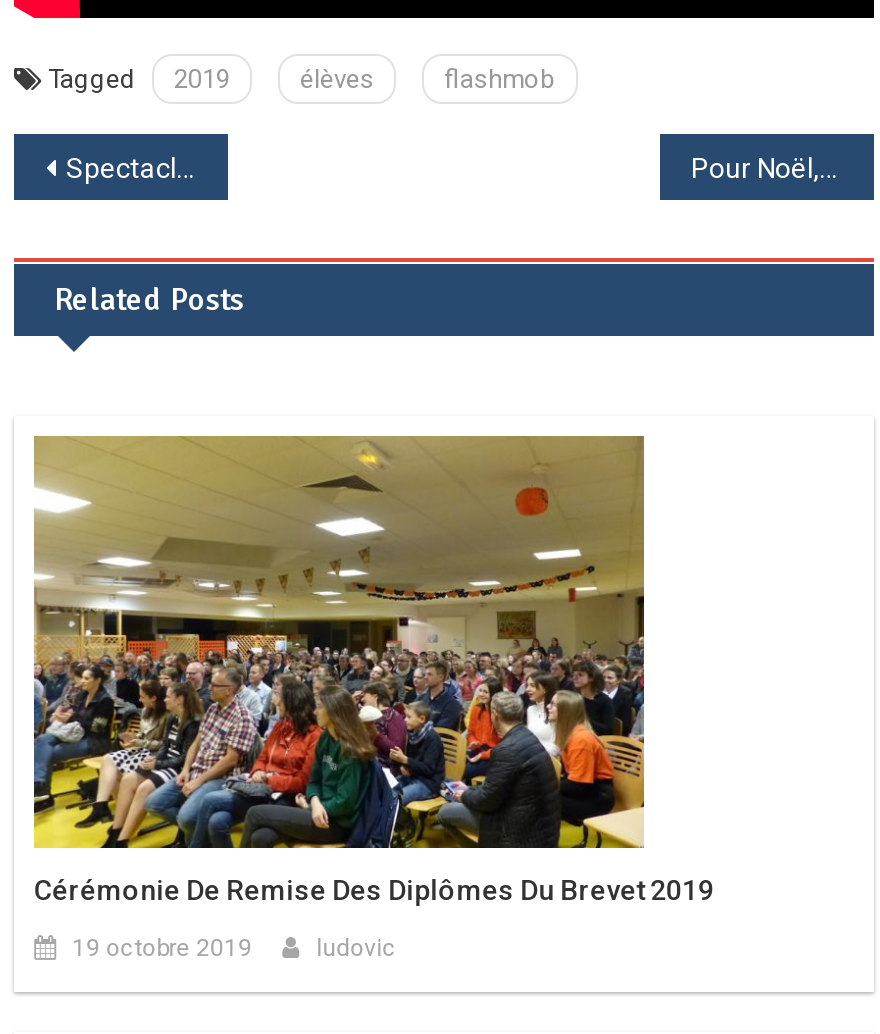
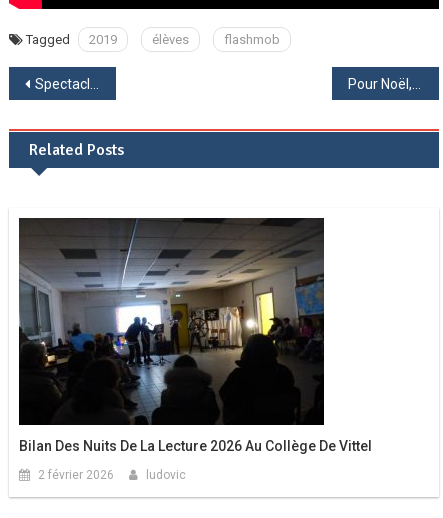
- [image]
- Cérémonie De Remise Des Diplômes Du Brevet 2019
+ [image]
+ Bilan Des Nuits De La Lecture 2026 Au Collège De Vittel

- 19 octobre 2019
+ 2 février 2026
